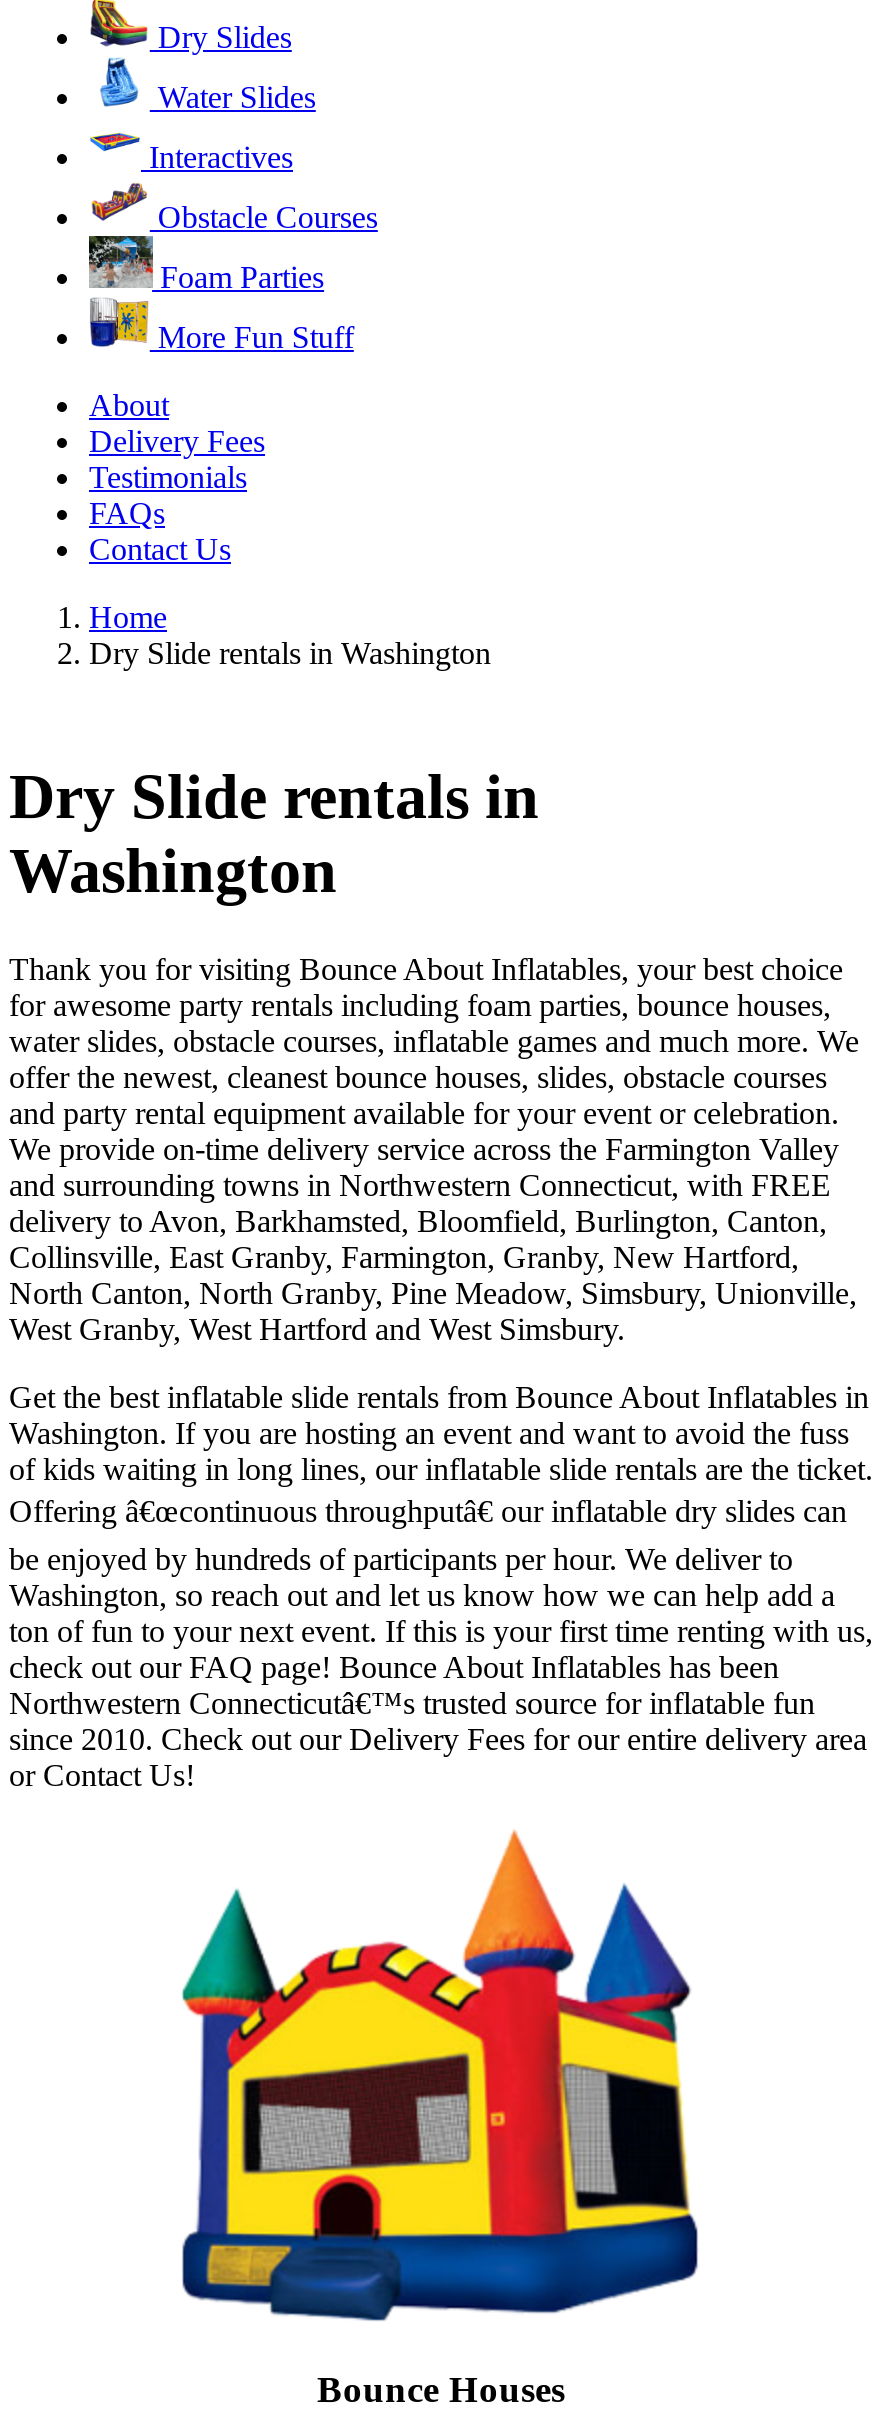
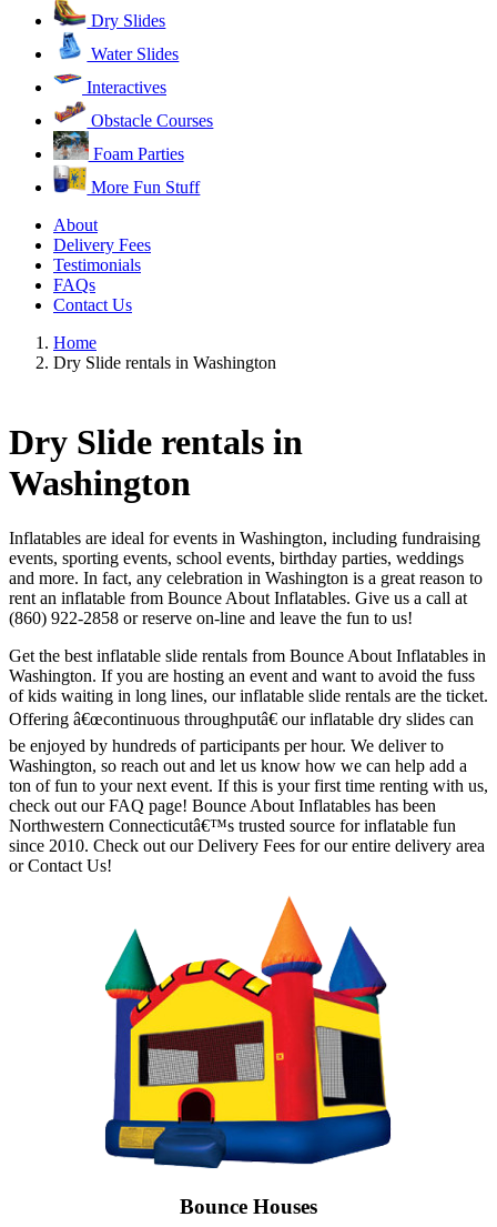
- Thank you for visiting Bounce About Inflatables, your best choice
- for awesome party rentals including foam parties, bounce houses,
- water slides, obstacle courses, inflatable games and much more. We
- offer the newest, cleanest bounce houses, slides, obstacle courses
- and party rental equipment available for your event or celebration.
- We provide on-time delivery service across the Farmington Valley
- and surrounding towns in Northwestern Connecticut, with FREE
- delivery to Avon, Barkhamsted, Bloomfield, Burlington, Canton,
- Collinsville, East Granby, Farmington, Granby, New Hartford,
- North Canton, North Granby, Pine Meadow, Simsbury, Unionville,
- West Granby, West Hartford and West Simsbury.
+ Inflatables are ideal for events in Washington, including fundraising
+ events, sporting events, school events, birthday parties, weddings
+ and more. In fact, any celebration in Washington is a great reason to
+ rent an inflatable from Bounce About Inflatables. Give us a call at
+ (860) 922-2858 or reserve on-line and leave the fun to us!
